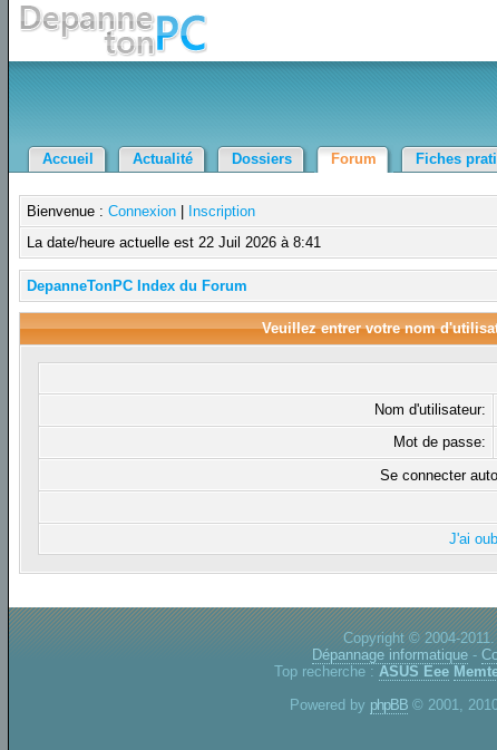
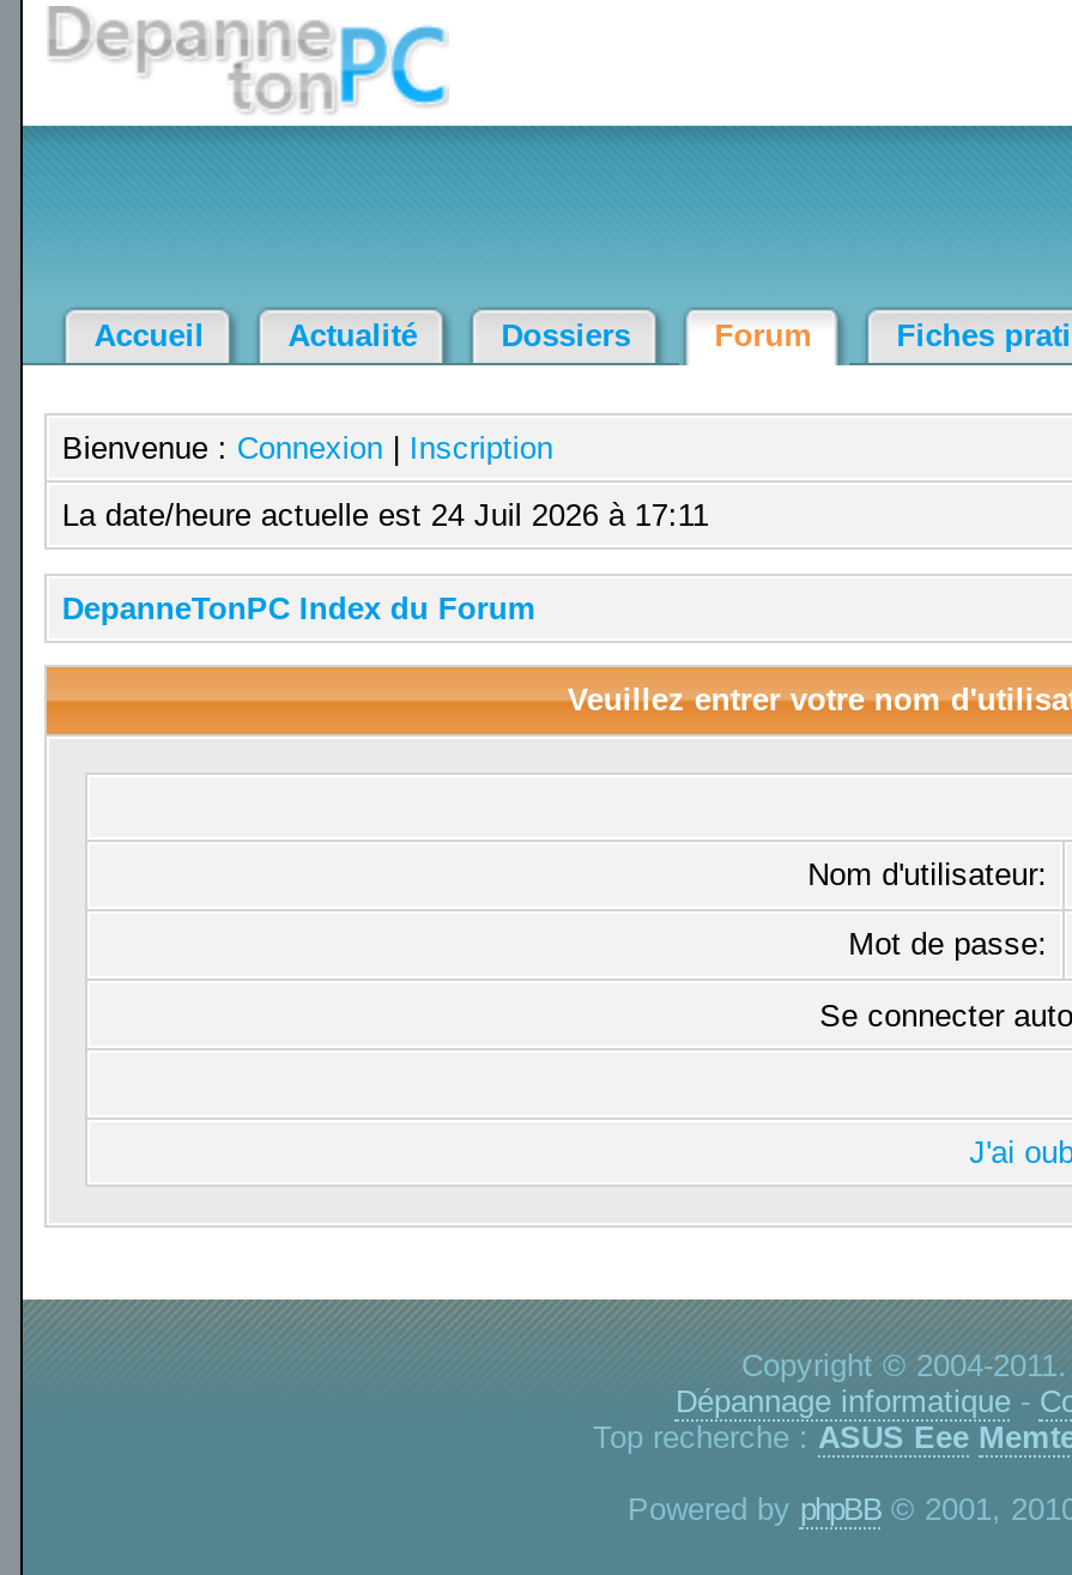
- La date/heure actuelle est 22 Juil 2026 à 8:41
+ La date/heure actuelle est 24 Juil 2026 à 17:11
